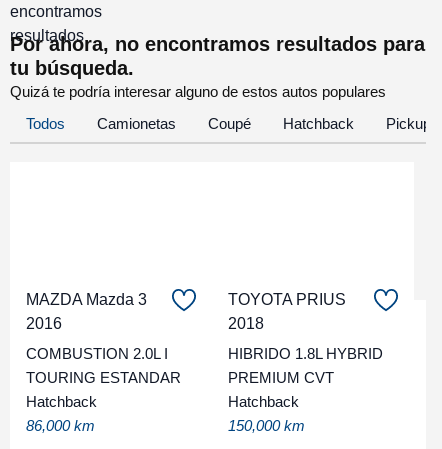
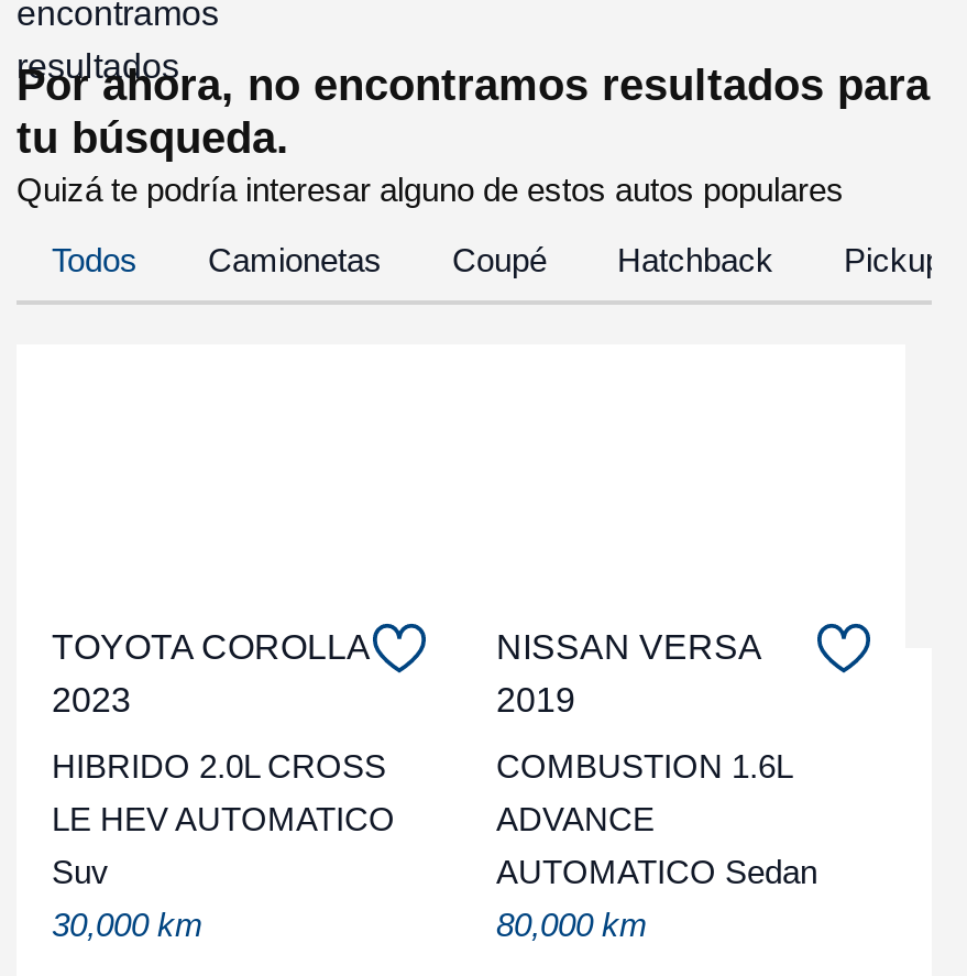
- MAZDA Mazda 3
- 2016
+ TOYOTA COROLLA
+ 2023

- TOYOTA PRIUS
- 2018
+ NISSAN VERSA
+ 2019

- COMBUSTION 2.0L I
- TOURING ESTANDAR
- Hatchback
- 86,000 km
+ HIBRIDO 2.0L CROSS
+ LE HEV AUTOMATICO
+ Suv
+ 30,000 km

- HIBRIDO 1.8L HYBRID
- PREMIUM CVT
- Hatchback
- 150,000 km
+ COMBUSTION 1.6L
+ ADVANCE
+ AUTOMATICO Sedan
+ 80,000 km
